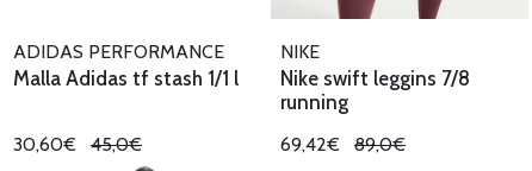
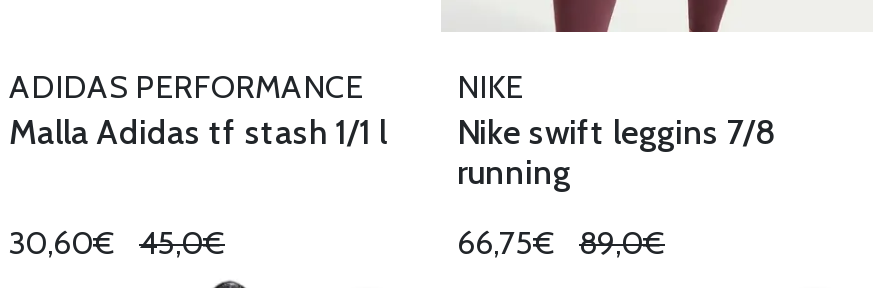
- 69,42€ 89,0€
+ 66,75€ 89,0€
